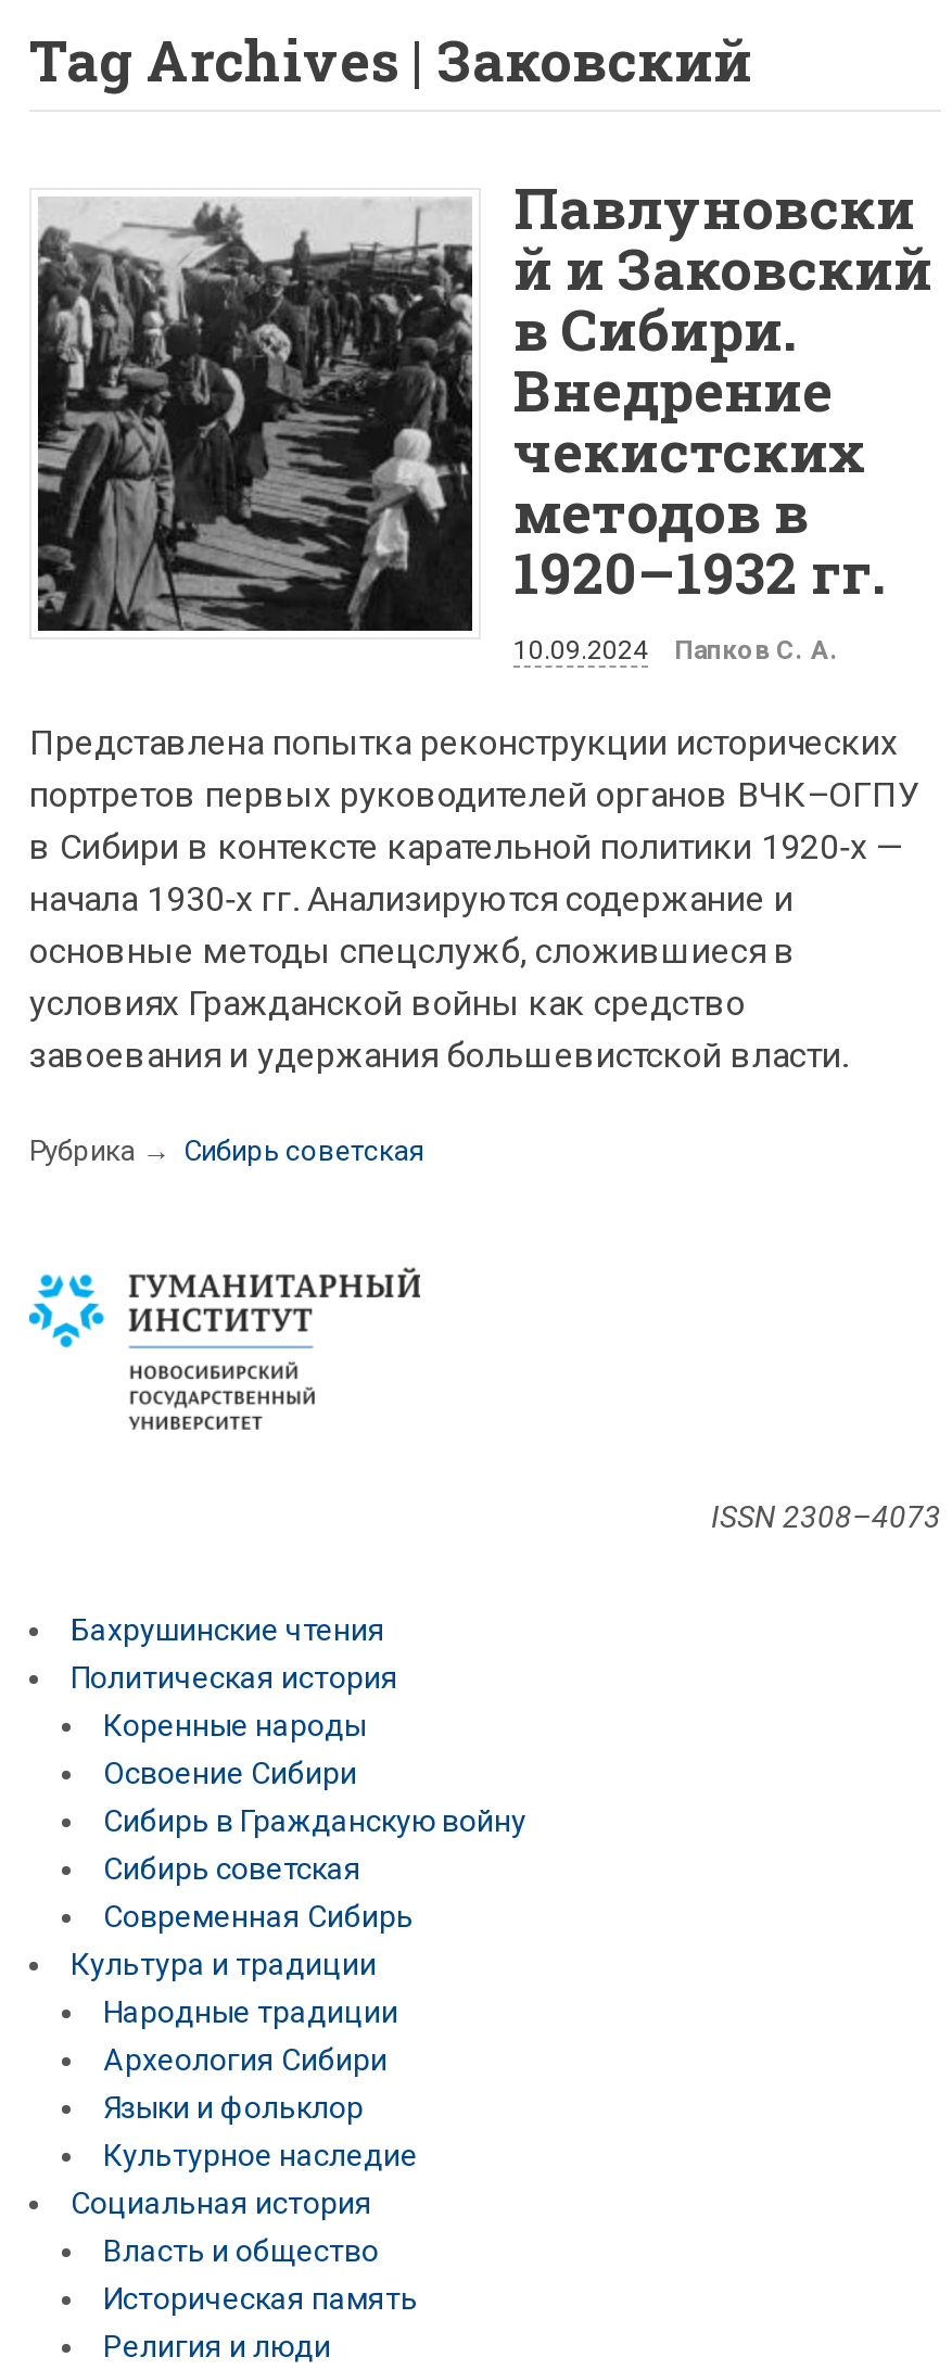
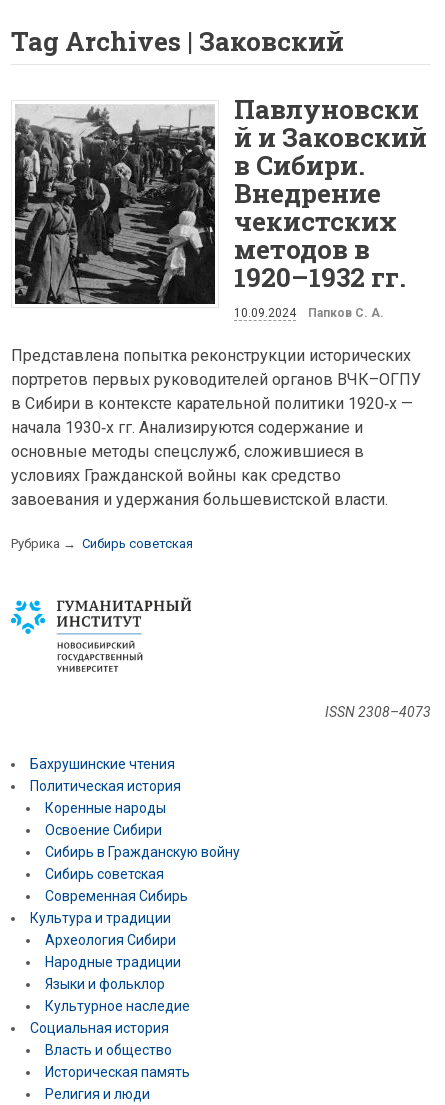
moved down: Народные традиции

moved up: Археология Сибири
